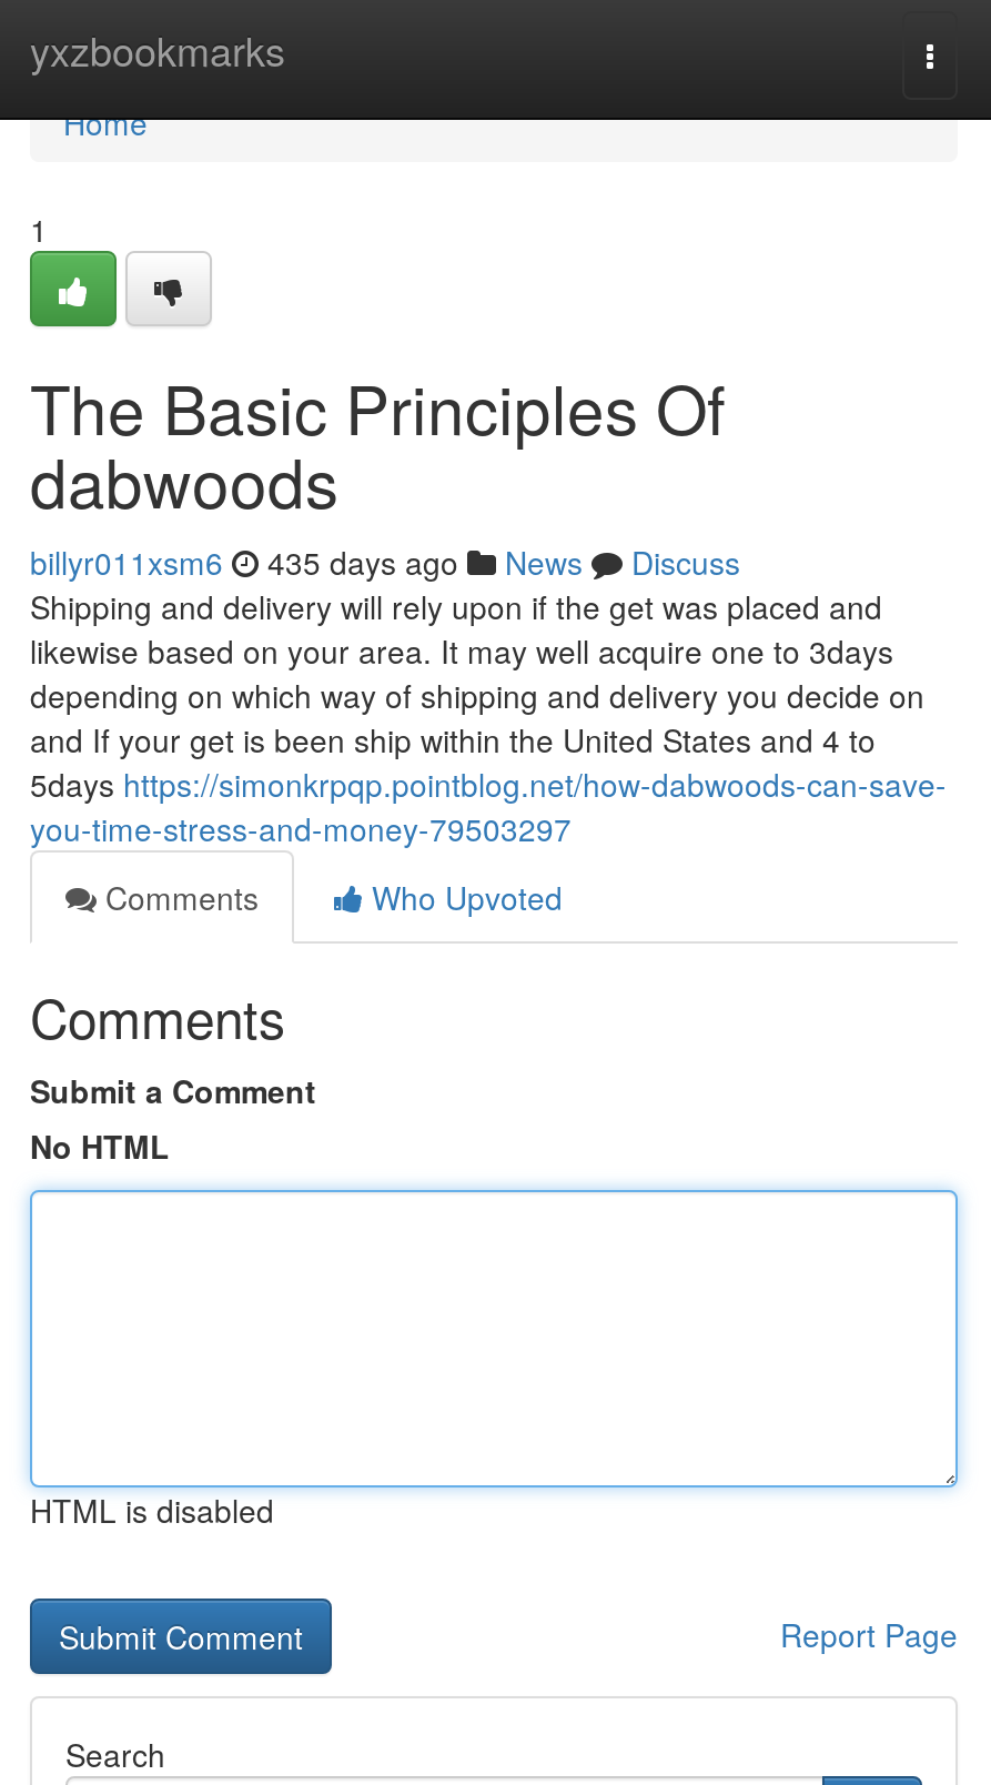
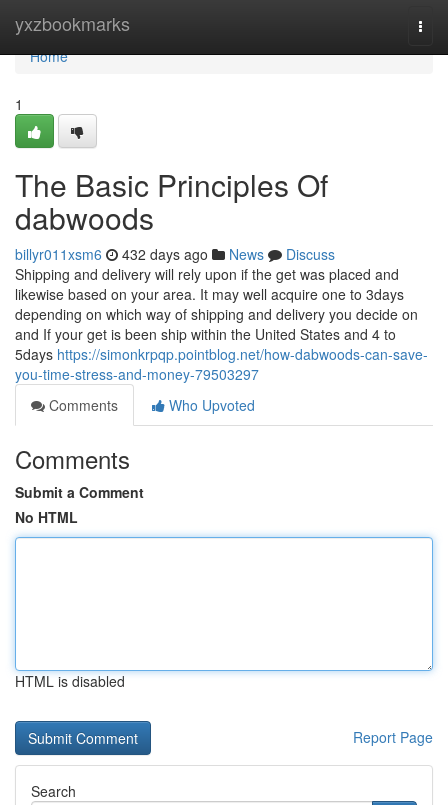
- billyr011xsm6 435 days ago News Discuss
+ billyr011xsm6 432 days ago News Discuss
